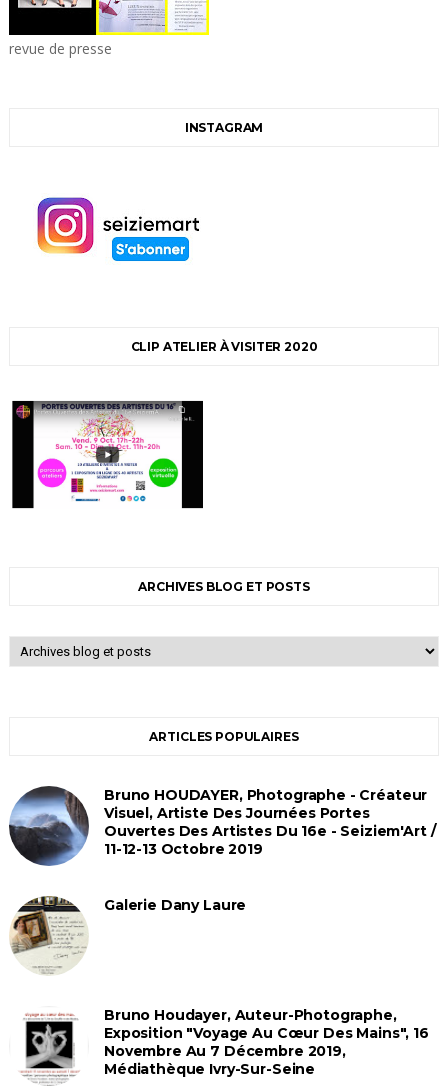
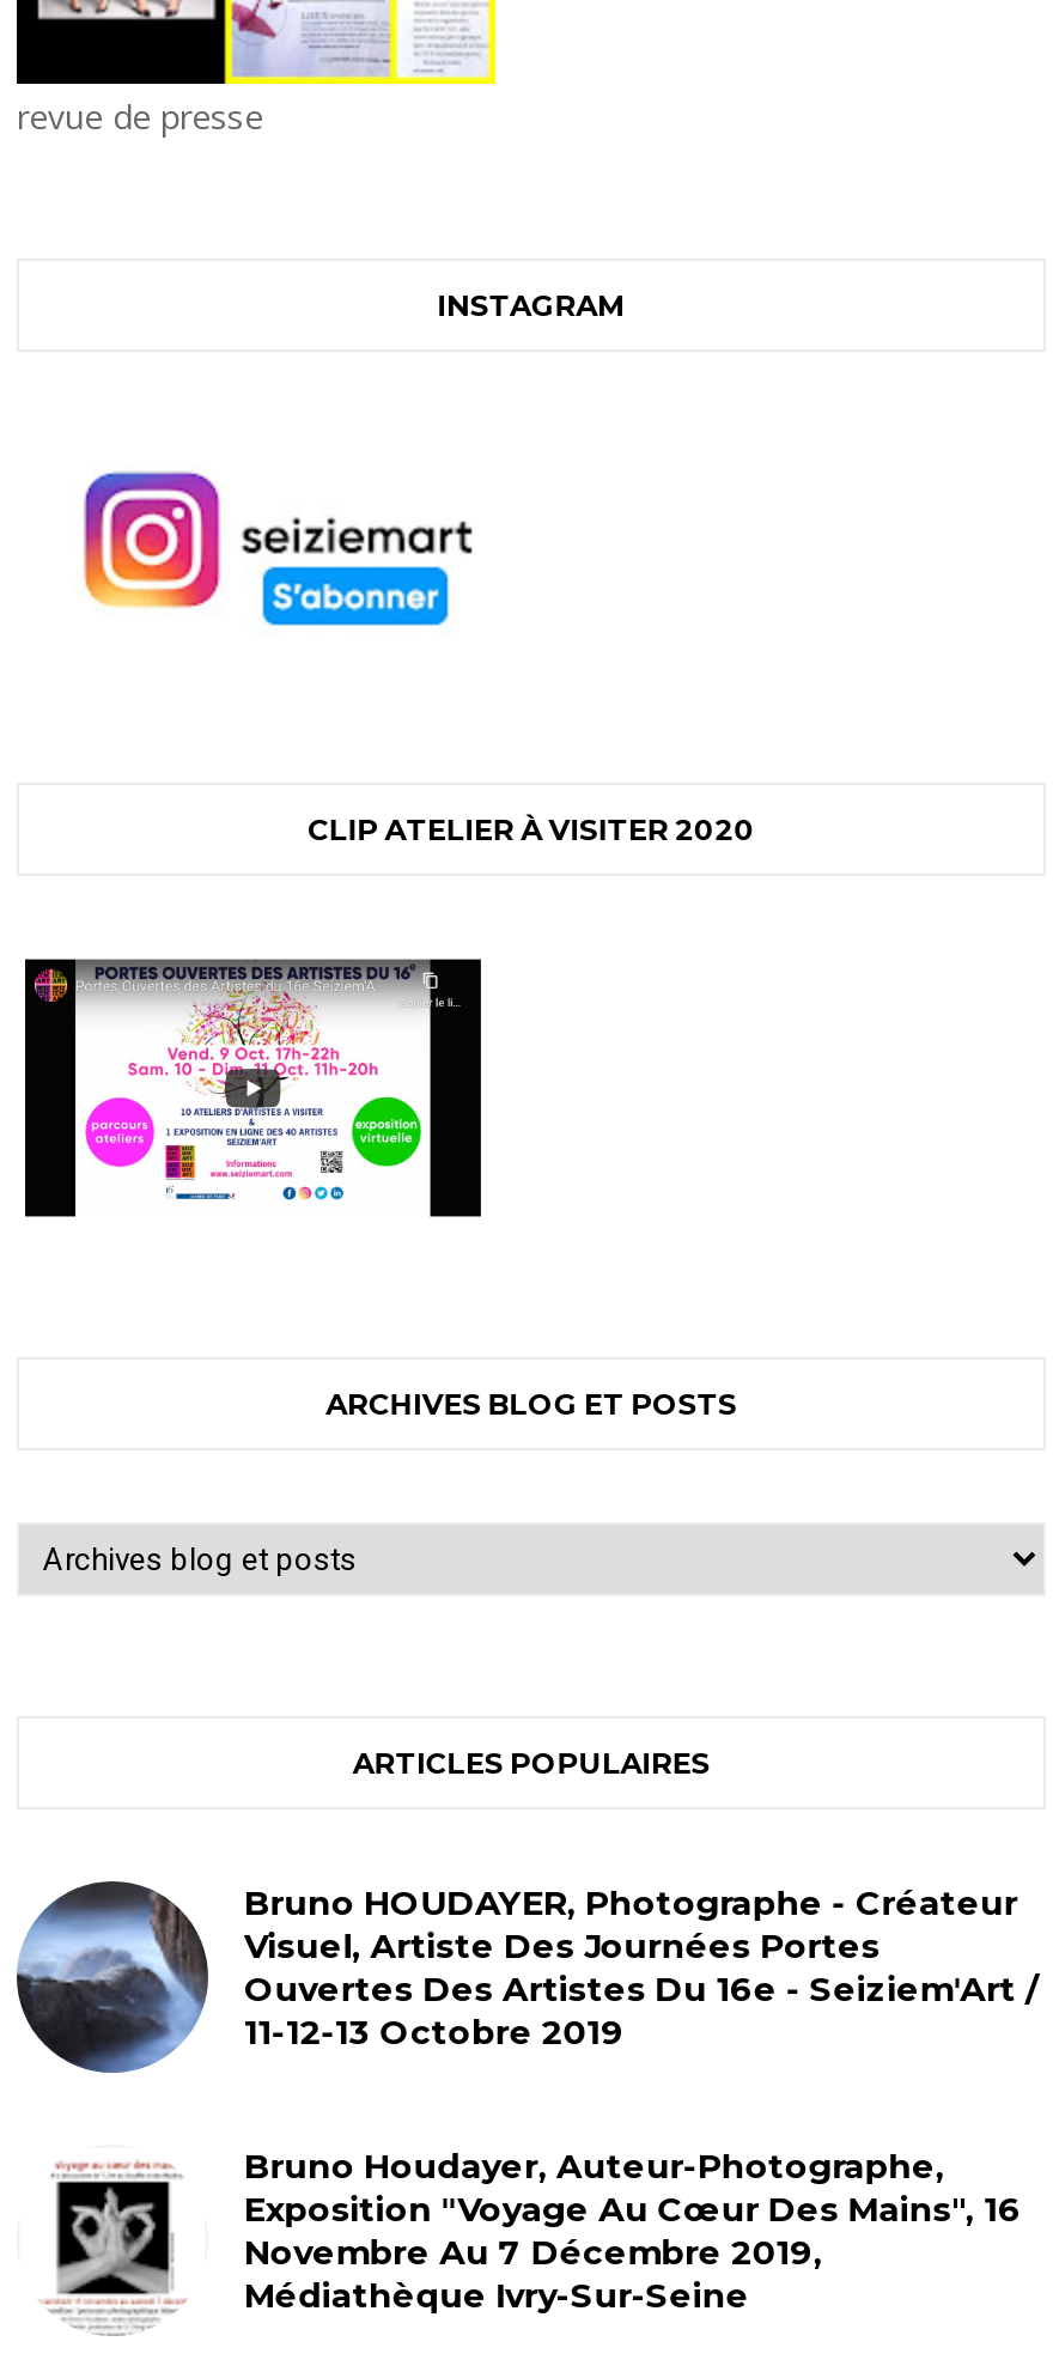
- [image]
- Galerie Dany Laure
